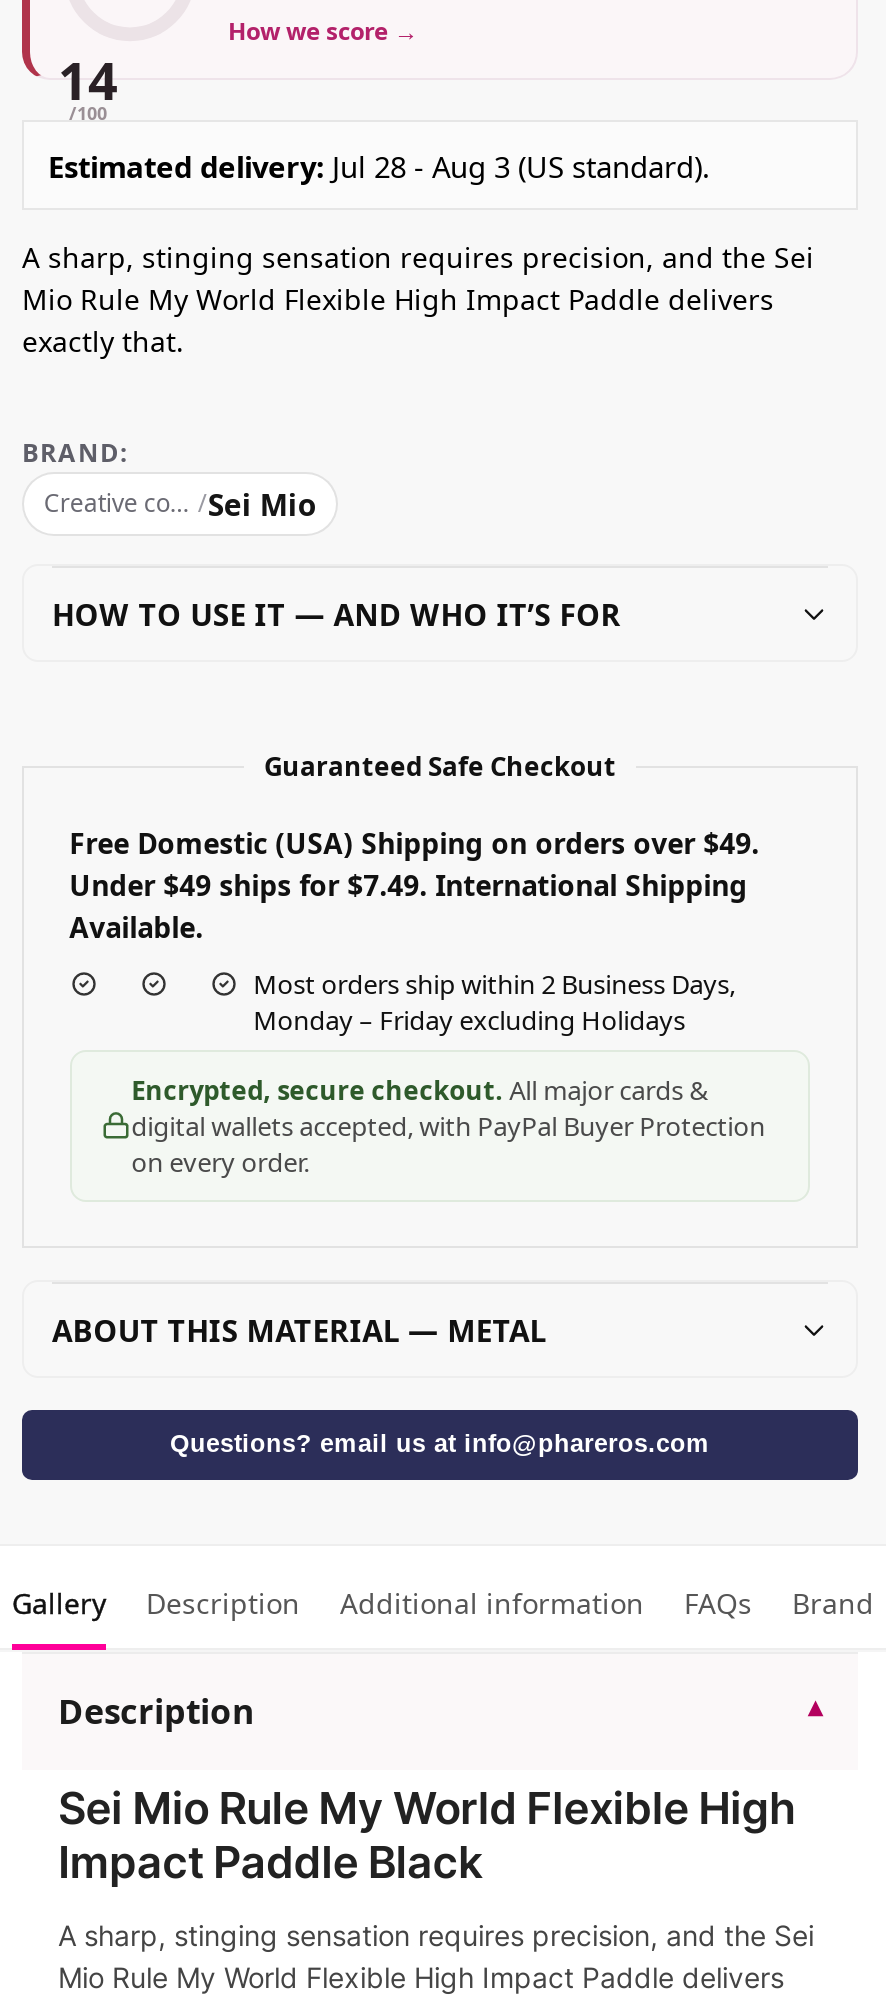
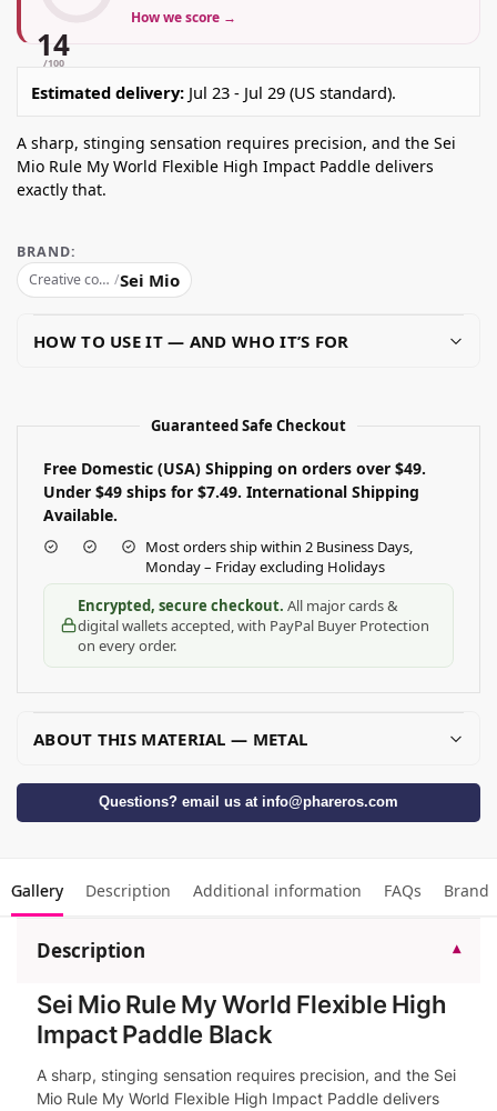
- Estimated delivery: Jul 28 - Aug 3 (US standard).
+ Estimated delivery: Jul 23 - Jul 29 (US standard).
